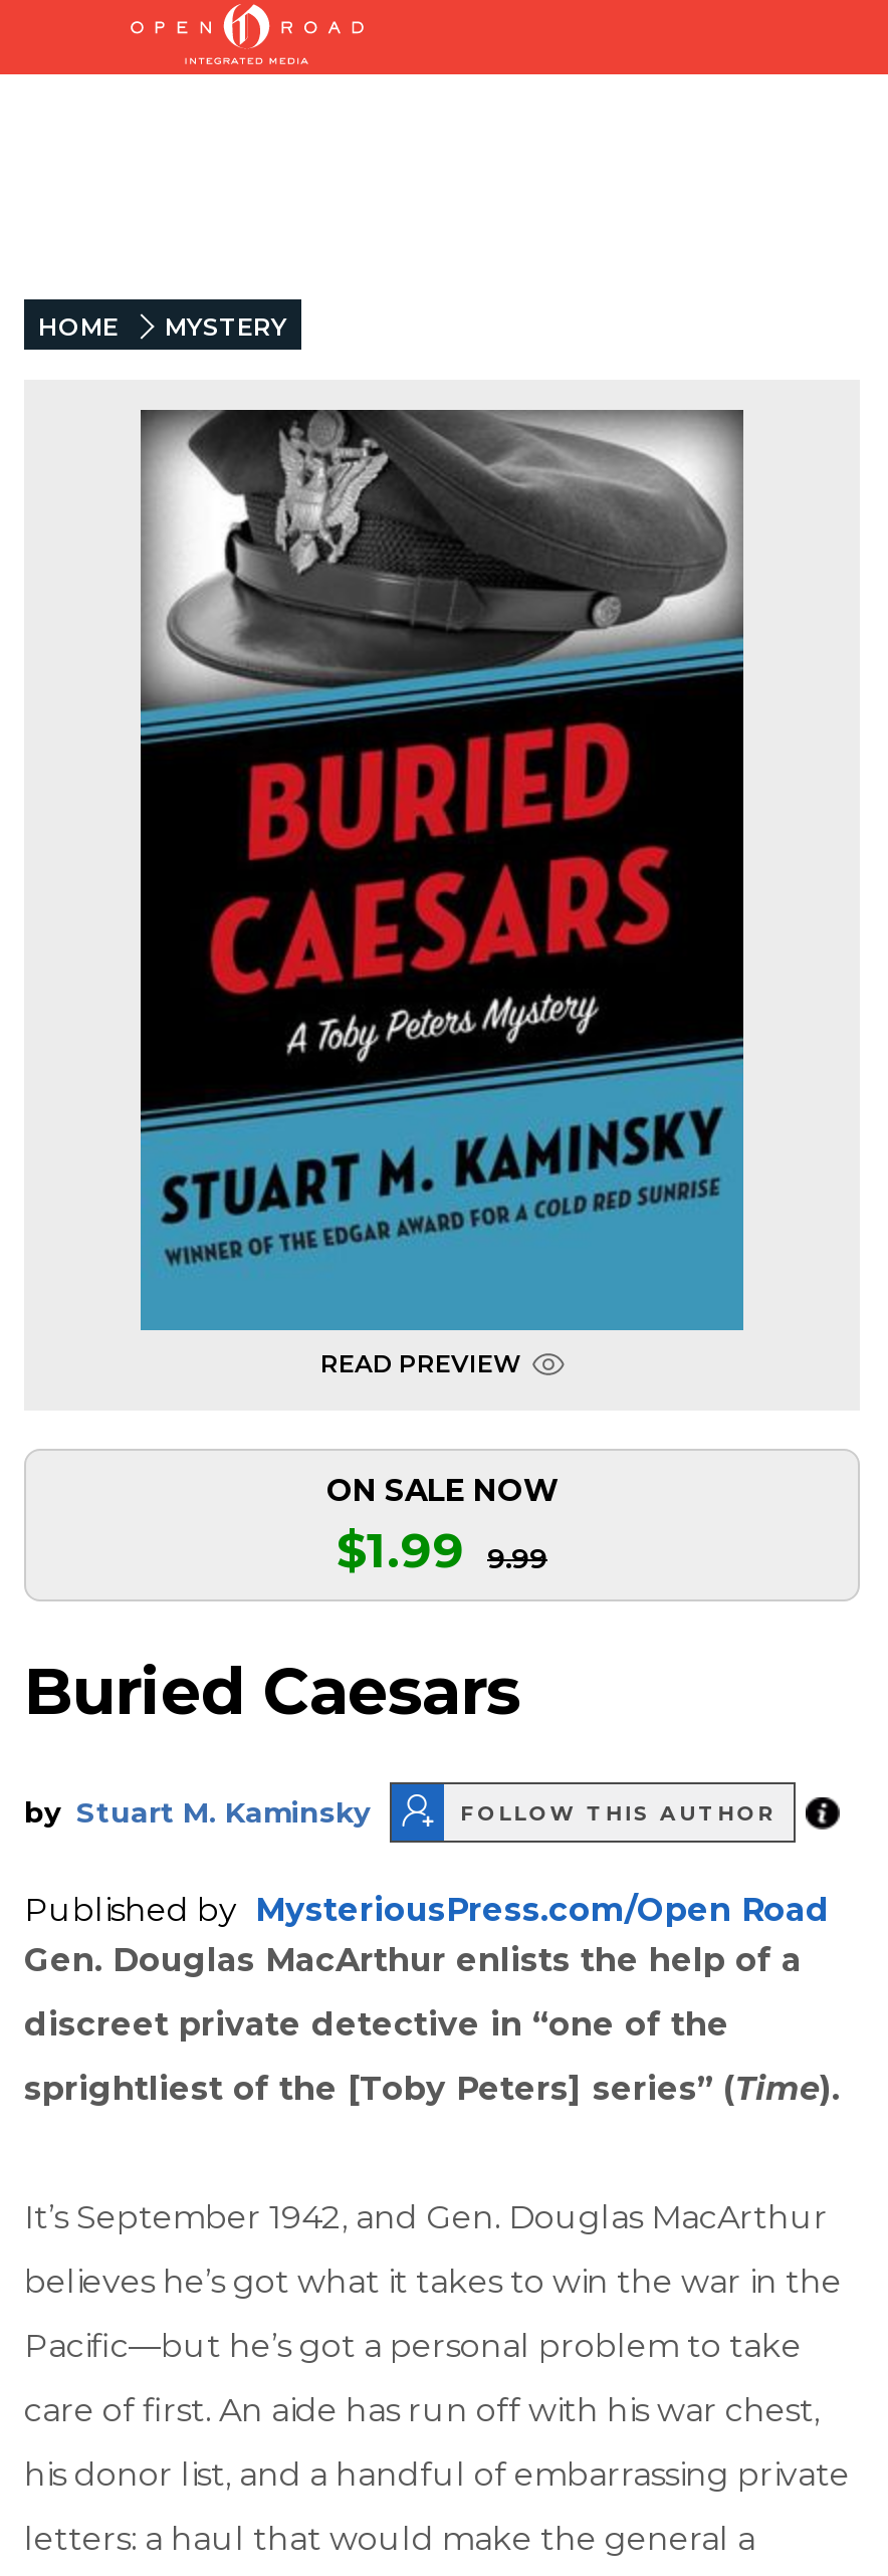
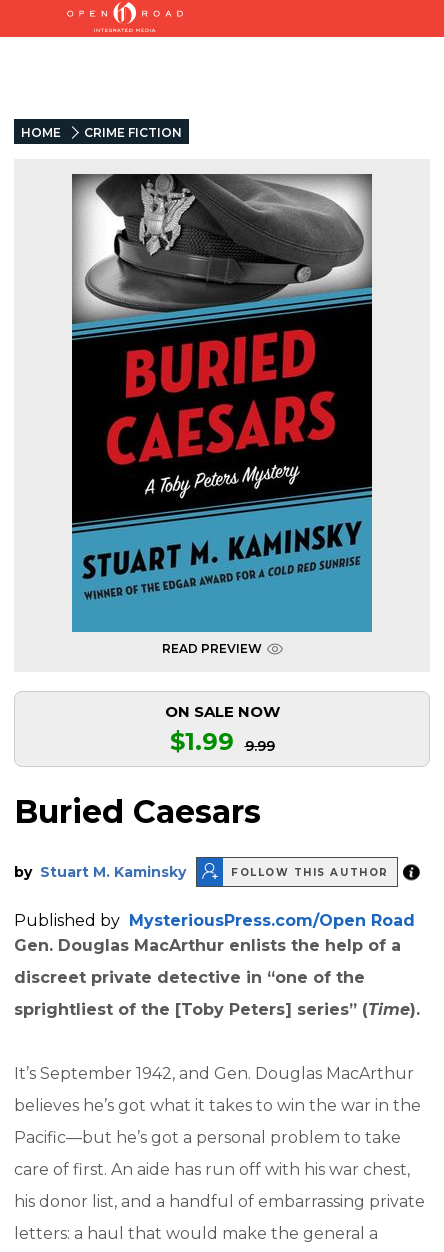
- MYSTERY
+ CRIME FICTION
